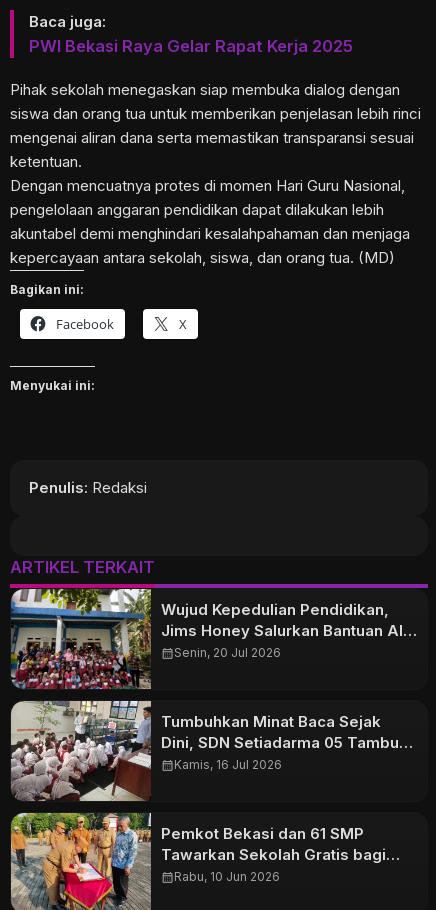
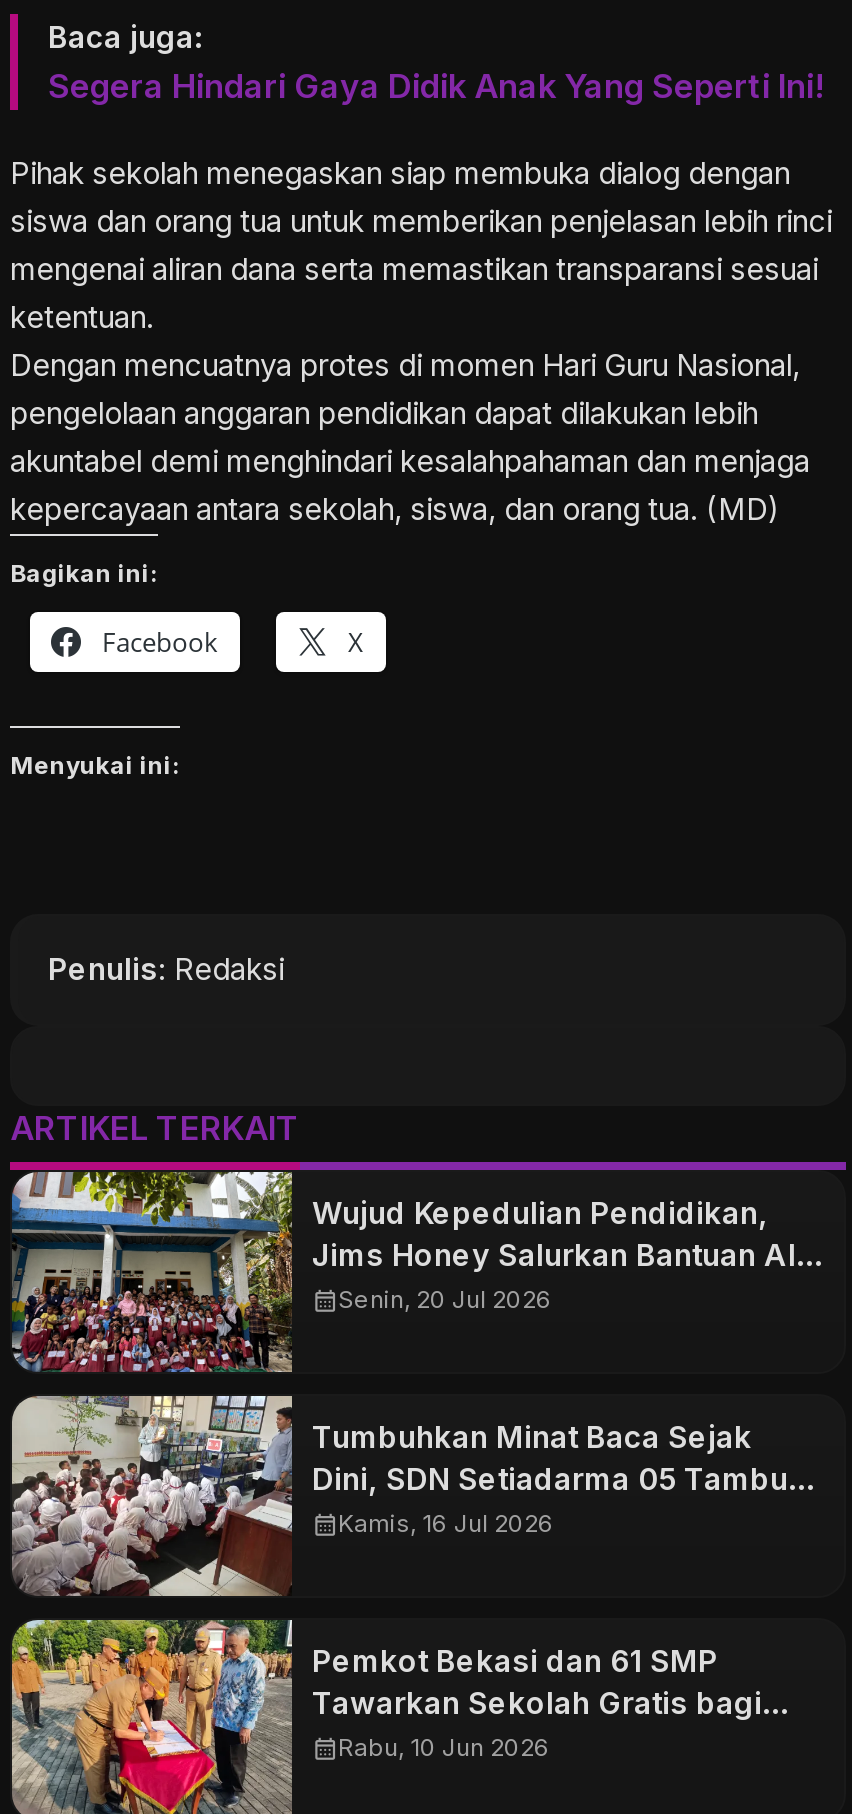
- PWI Bekasi Raya Gelar Rapat Kerja 2025
+ Segera Hindari Gaya Didik Anak Yang Seperti Ini!
